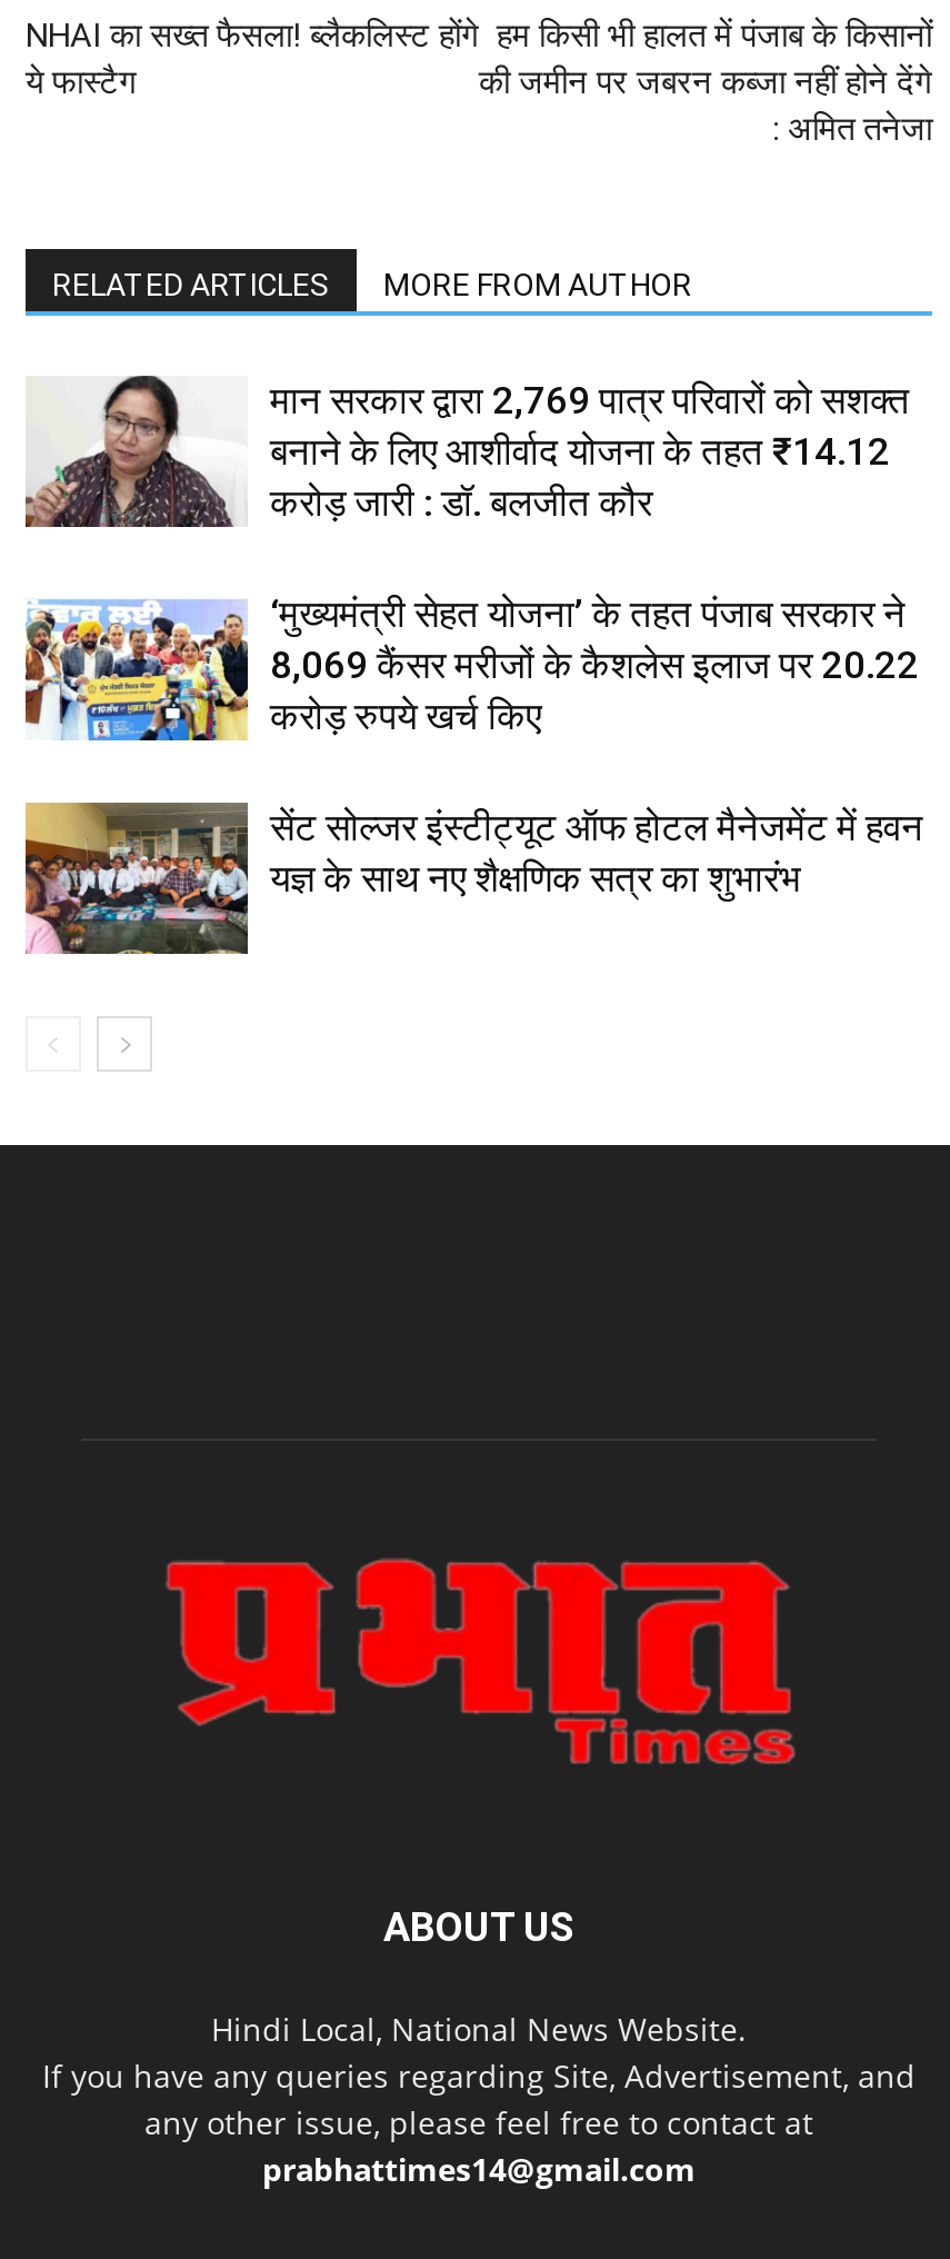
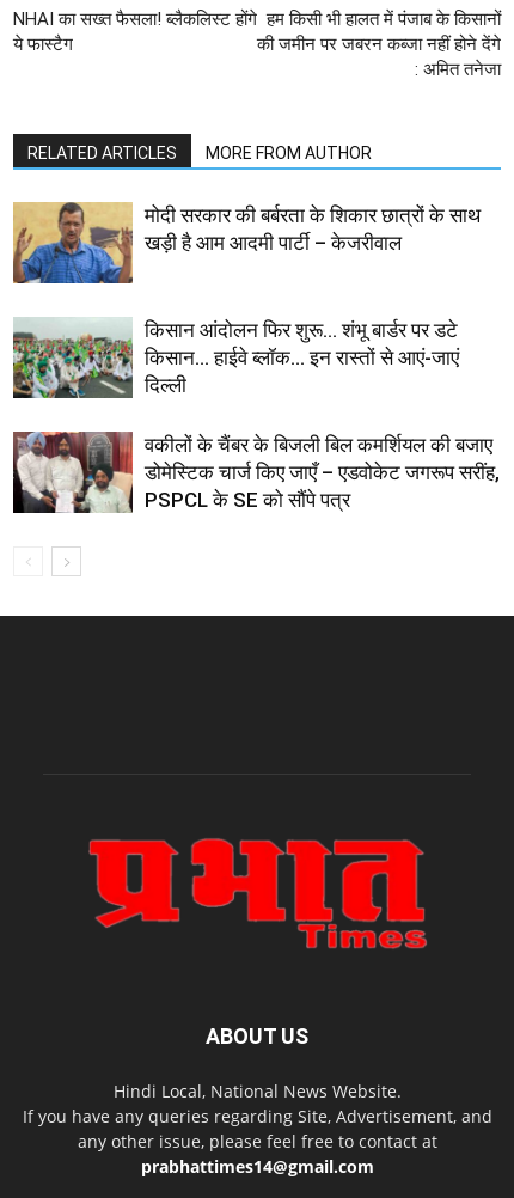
- [image]
- मान सरकार द्वारा 2,769 पात्र परिवारों को सशक्त
- बनाने के लिए आशीर्वाद योजना के तहत ₹14.12
- करोड़ जारी : डॉ. बलजीत कौर
+ [image]
+ मोदी सरकार की बर्बरता के शिकार छात्रों के साथ
+ खड़ी है आम आदमी पार्टी – केजरीवाल

- [image]
- ‘मुख्यमंत्री सेहत योजना’ के तहत पंजाब सरकार ने
- 8,069 कैंसर मरीजों के कैशलेस इलाज पर 20.22
- करोड़ रुपये खर्च किए
+ [image]
+ किसान आंदोलन फिर शुरू… शंभू बार्डर पर डटे
+ किसान… हाईवे ब्लॉक… इन रास्तों से आएं-जाएं
+ दिल्ली

- [image]
- सेंट सोल्जर इंस्टीट्यूट ऑफ होटल मैनेजमेंट में हवन
- यज्ञ के साथ नए शैक्षणिक सत्र का शुभारंभ
+ [image]
+ वकीलों के चैंबर के बिजली बिल कमर्शियल की बजाए
+ डोमेस्टिक चार्ज किए जाएँ – एडवोकेट जगरूप सरींह,
+ PSPCL के SE को सौंपे पत्र
